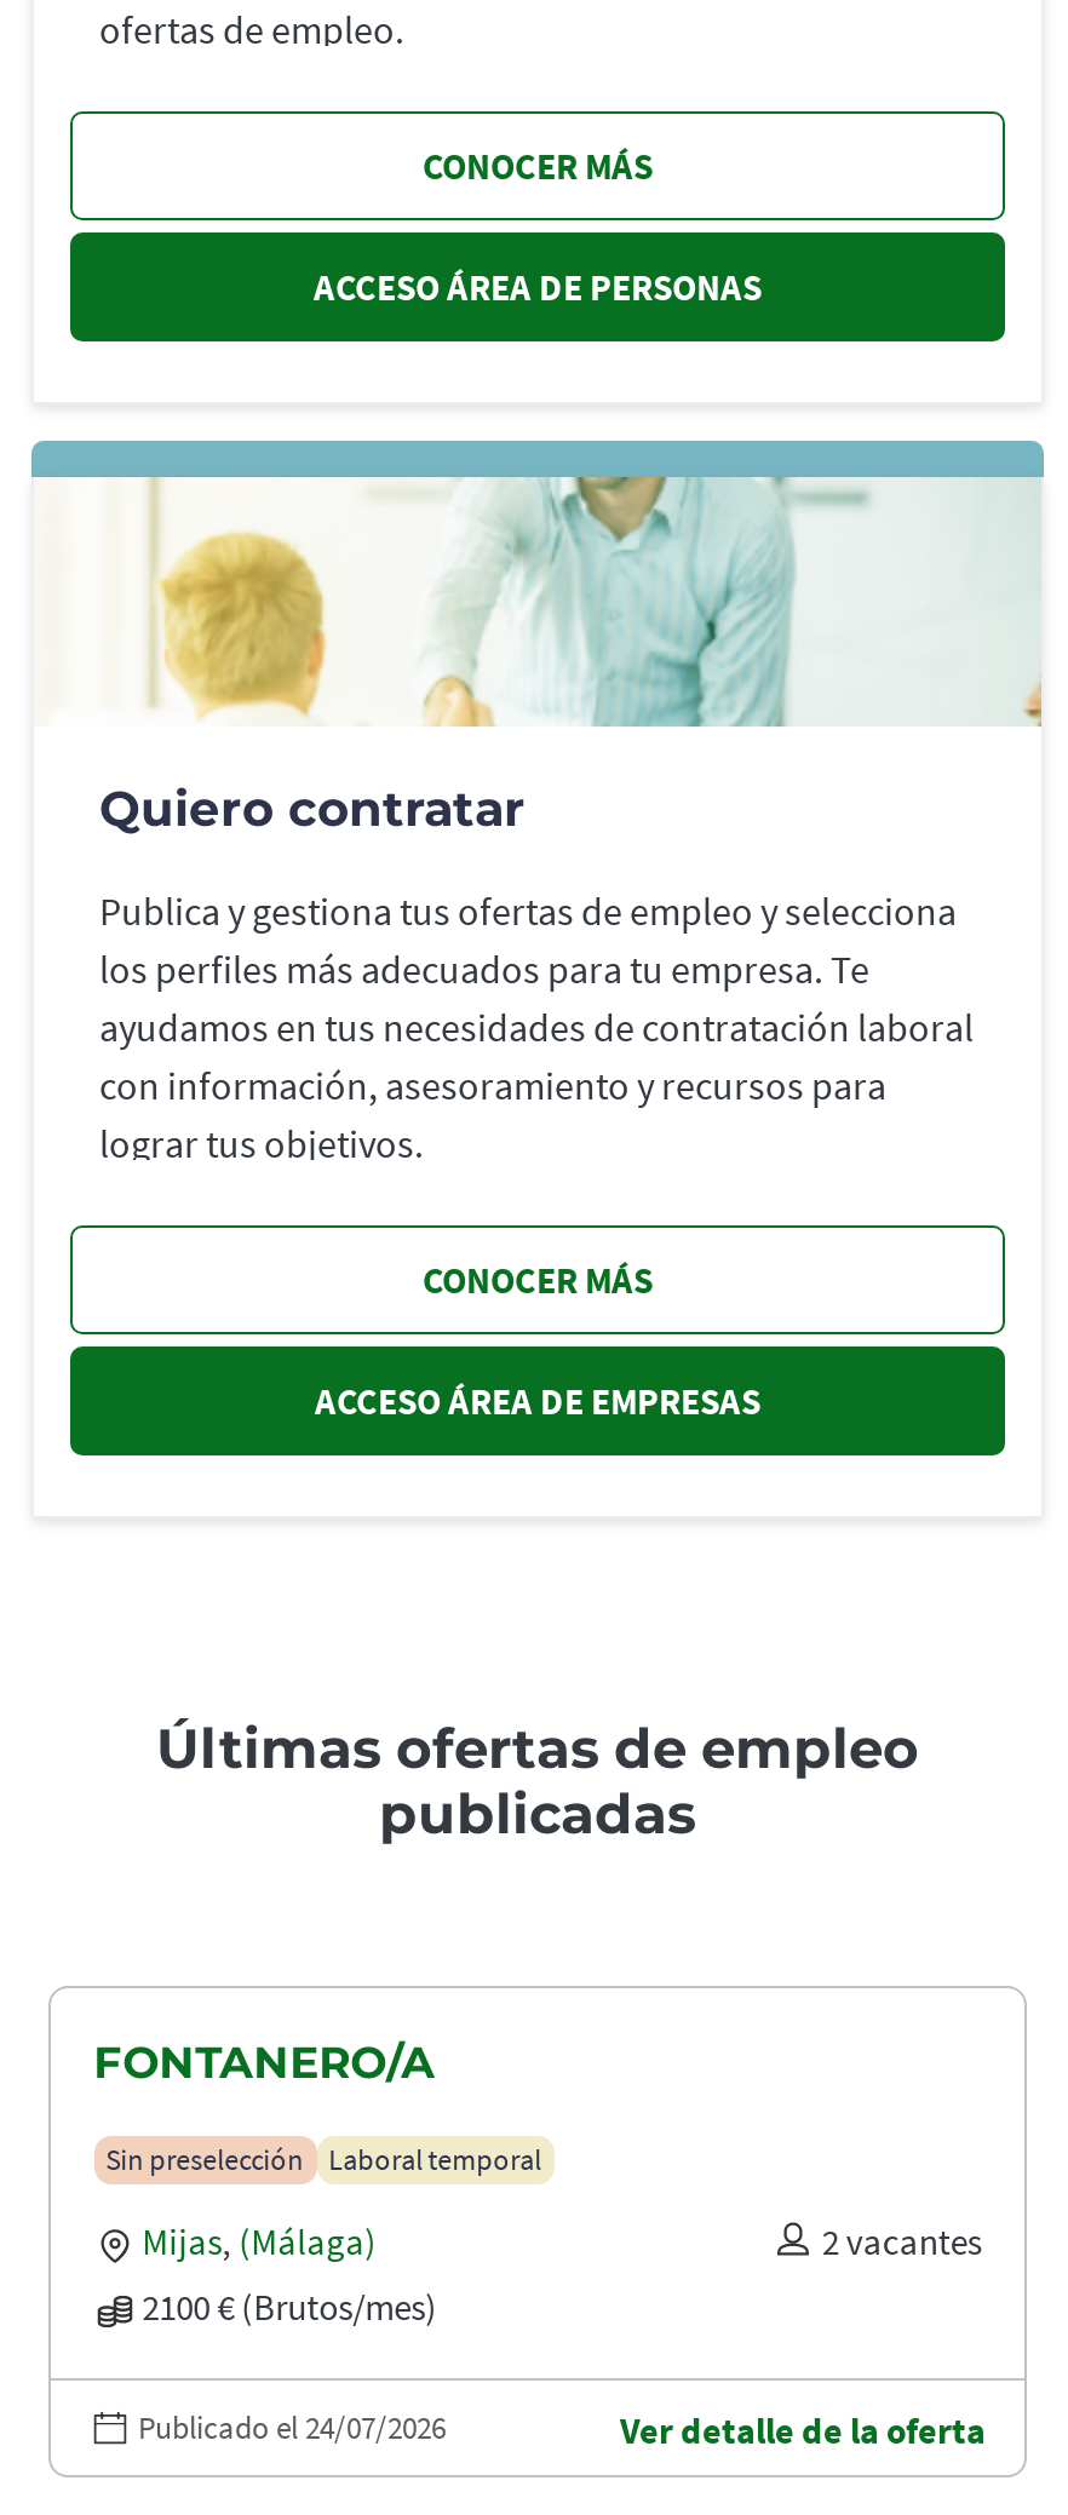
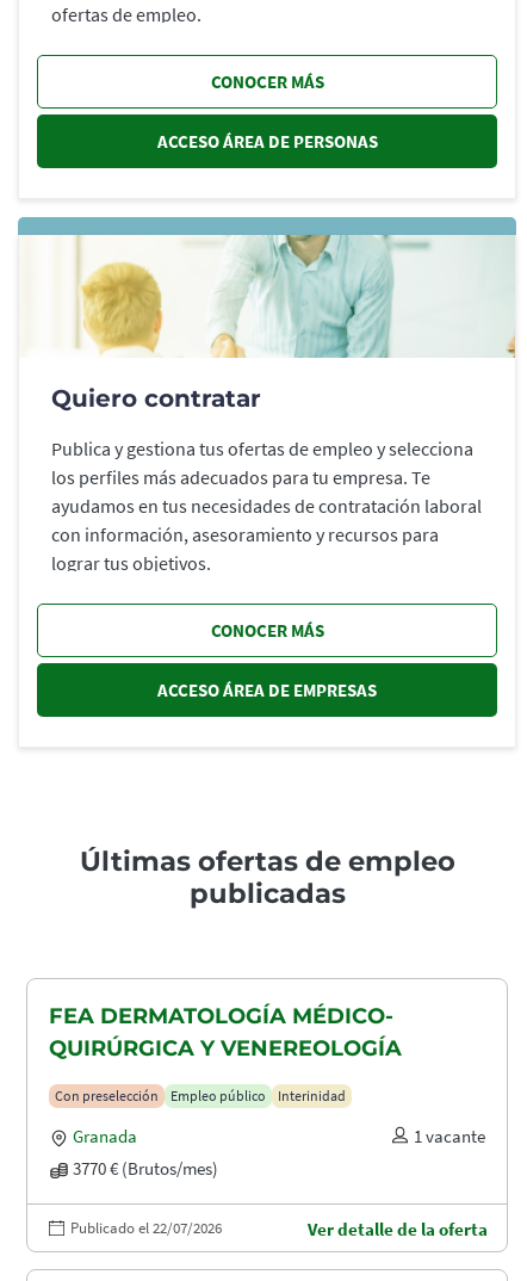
- FONTANERO/A
+ FEA DERMATOLOGÍA MÉDICO-
+ QUIRÚRGICA Y VENEREOLOGÍA

- Sin preselección
- Laboral temporal
+ Con preselección
+ Empleo público
+ Interinidad

- Mijas, (Málaga)
- 2 vacantes
- 2100 € (Brutos/mes)
+ Granada
+ 1 vacante
+ 3770 € (Brutos/mes)

- Publicado el 24/07/2026
+ Publicado el 22/07/2026
